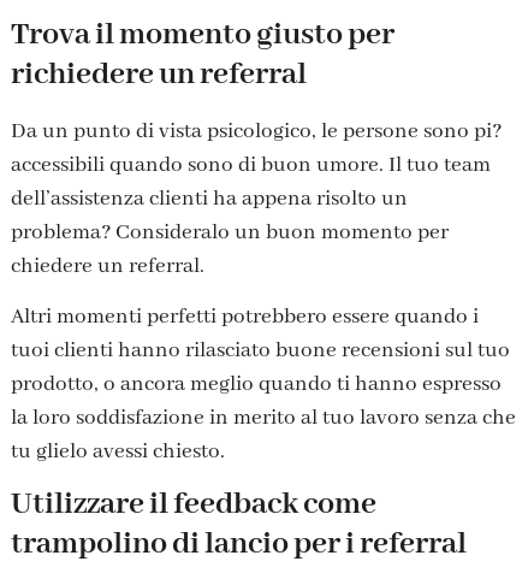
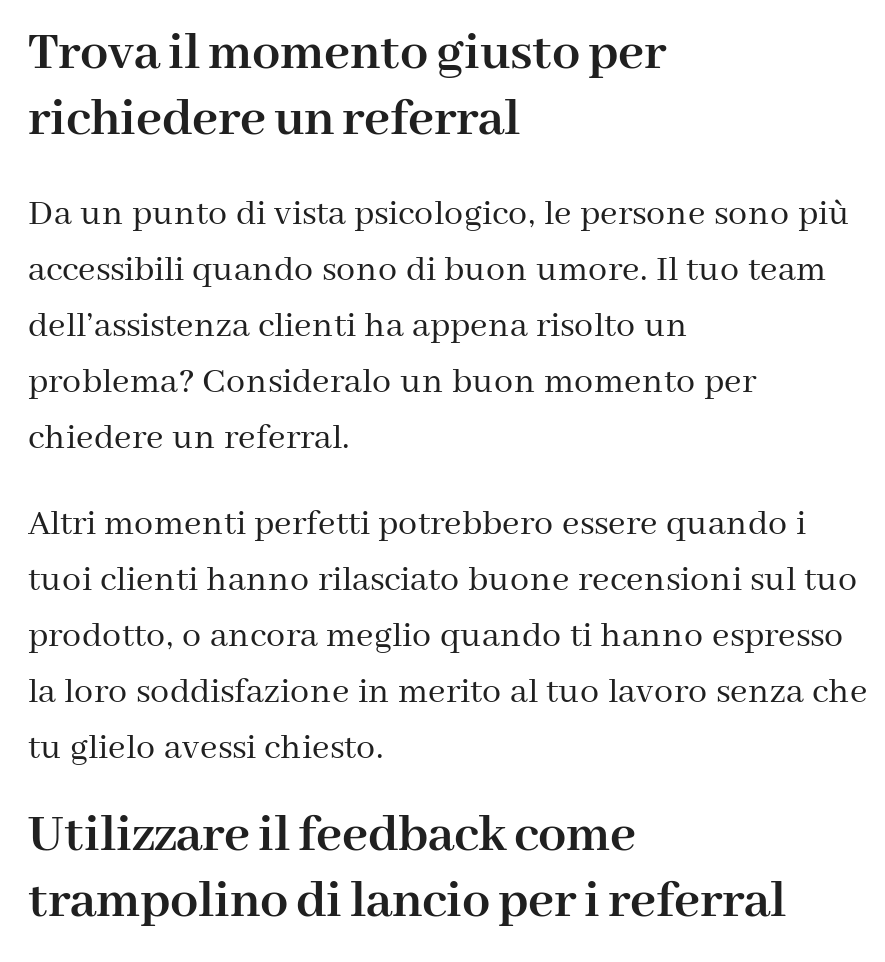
- Da un punto di vista psicologico, le persone sono pi?
+ Da un punto di vista psicologico, le persone sono più
